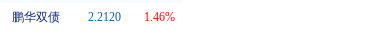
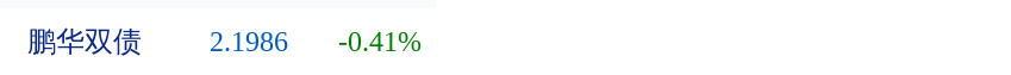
- 2.2120
+ 2.1986

- 1.46%
+ -0.41%
